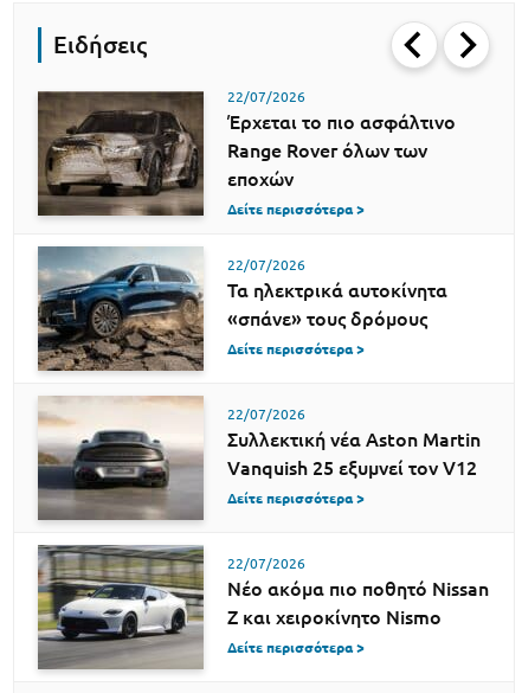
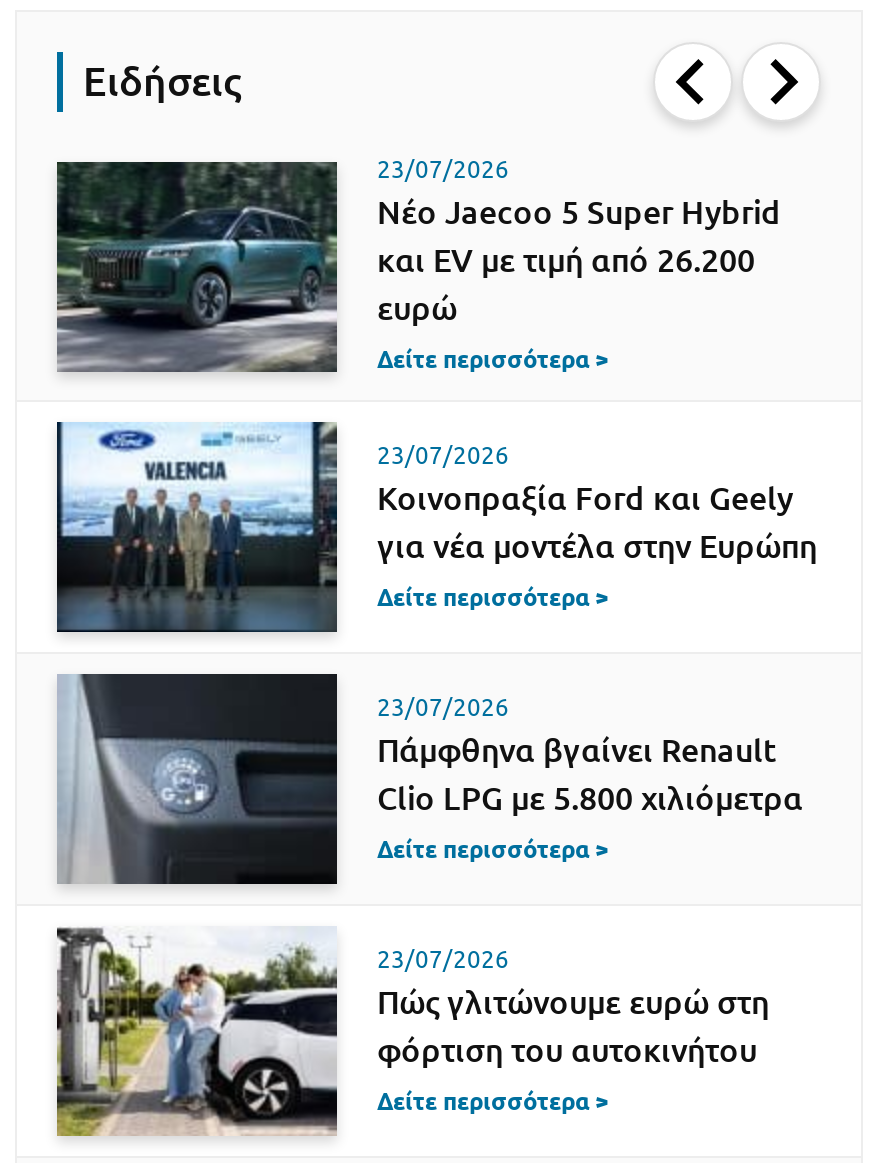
- [image]
- 22/07/2026
- Έρχεται το πιο ασφάλτινο
- Range Rover όλων των
- εποχών
+ [image]
+ 23/07/2026
+ Νέο Jaecoo 5 Super Hybrid
+ και EV με τιμή από 26.200
+ ευρώ

- [image]
- 22/07/2026
- Τα ηλεκτρικά αυτοκίνητα
- «σπάνε» τους δρόμους
+ [image]
+ 23/07/2026
+ Κοινοπραξία Ford και Geely
+ για νέα μοντέλα στην Ευρώπη

- [image]
- 22/07/2026
- Συλλεκτική νέα Aston Martin
- Vanquish 25 εξυμνεί τον V12
+ [image]
+ 23/07/2026
+ Πάμφθηνα βγαίνει Renault
+ Clio LPG με 5.800 χιλιόμετρα

- [image]
- 22/07/2026
- Νέο ακόμα πιο ποθητό Nissan
- Z και χειροκίνητο Nismo
+ [image]
+ 23/07/2026
+ Πώς γλιτώνουμε ευρώ στη
+ φόρτιση του αυτοκινήτου
